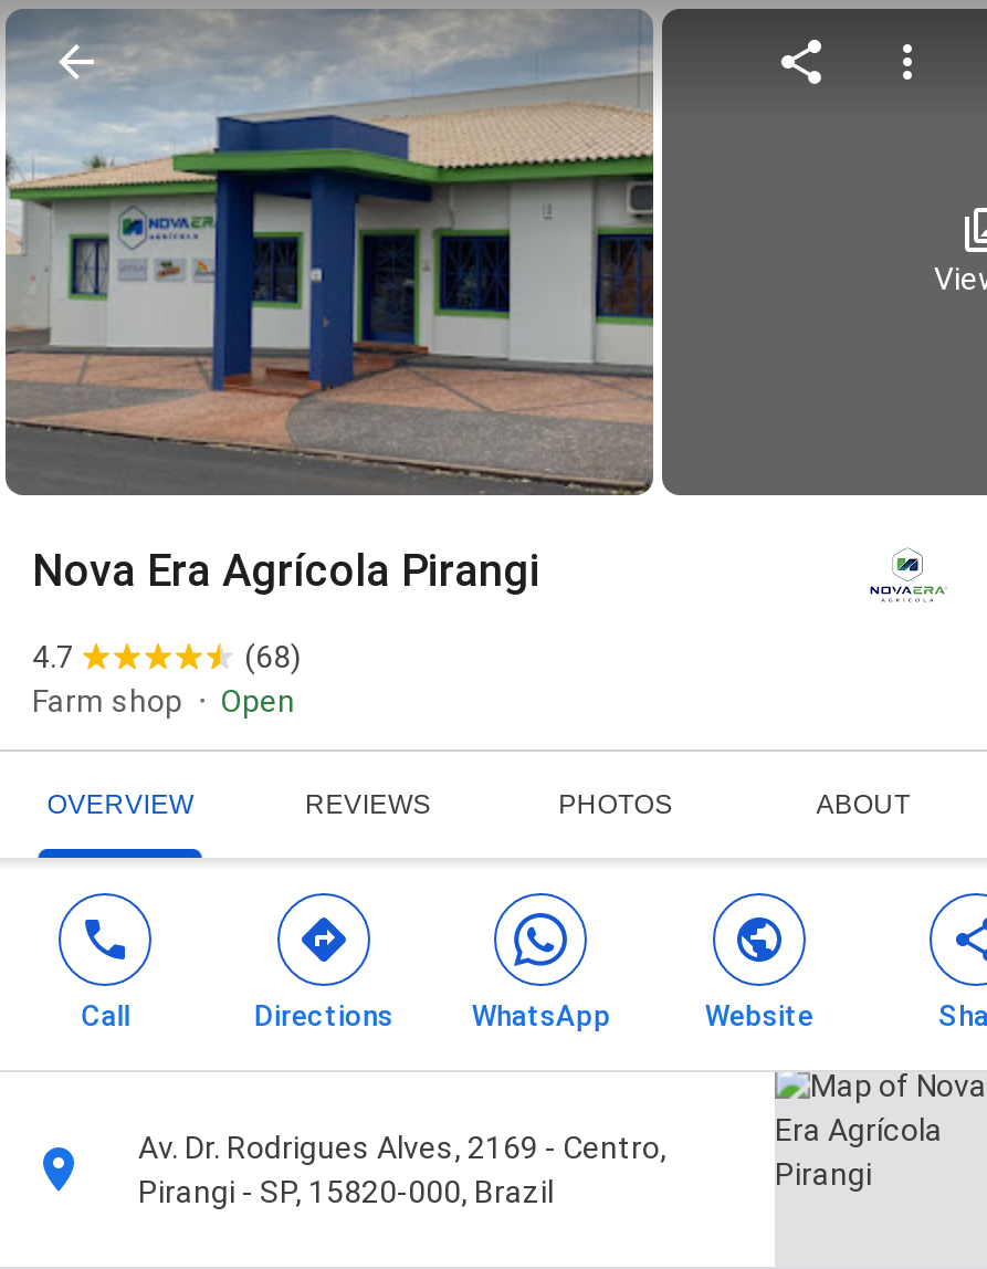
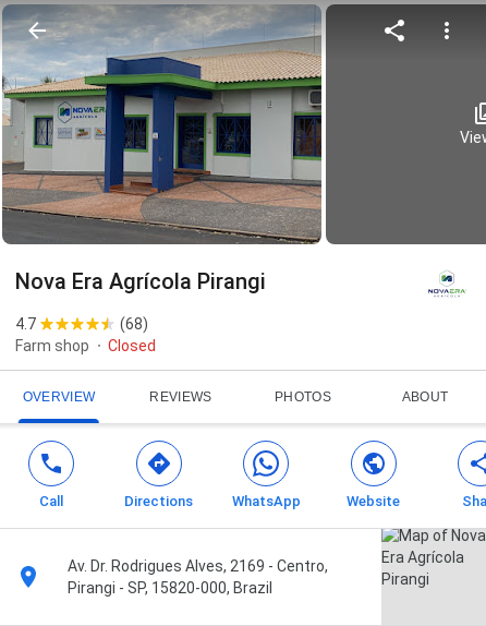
- Open
+ Closed
